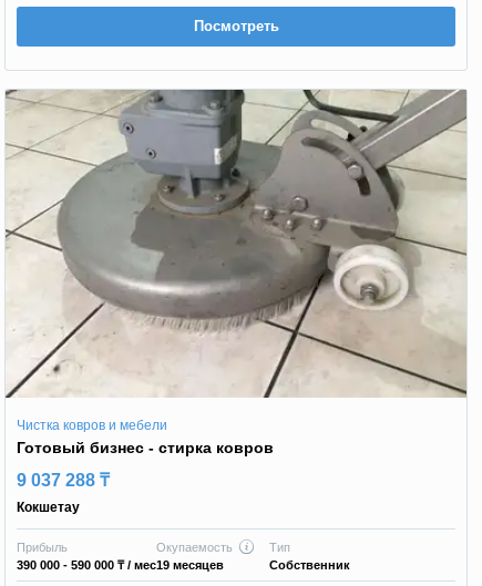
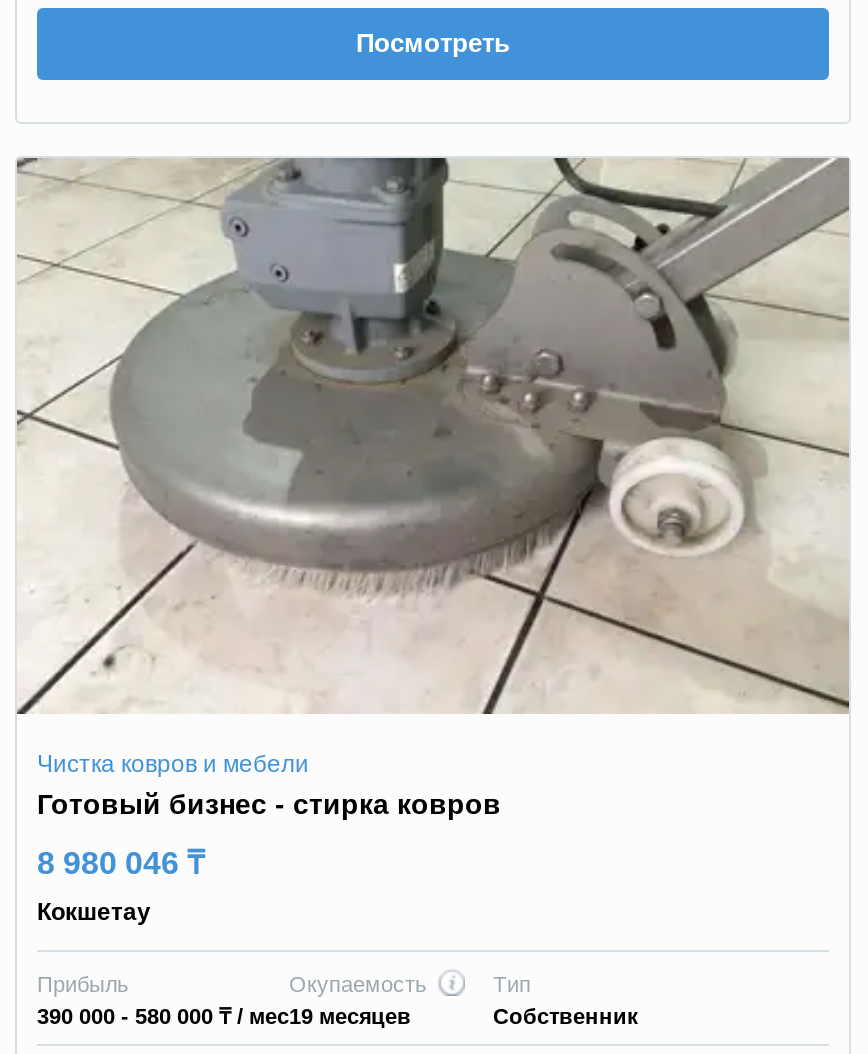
- 9 037 288 ₸
+ 8 980 046 ₸

- 390 000 - 590 000 ₸ / мес 19 месяцев
+ 390 000 - 580 000 ₸ / мес 19 месяцев
